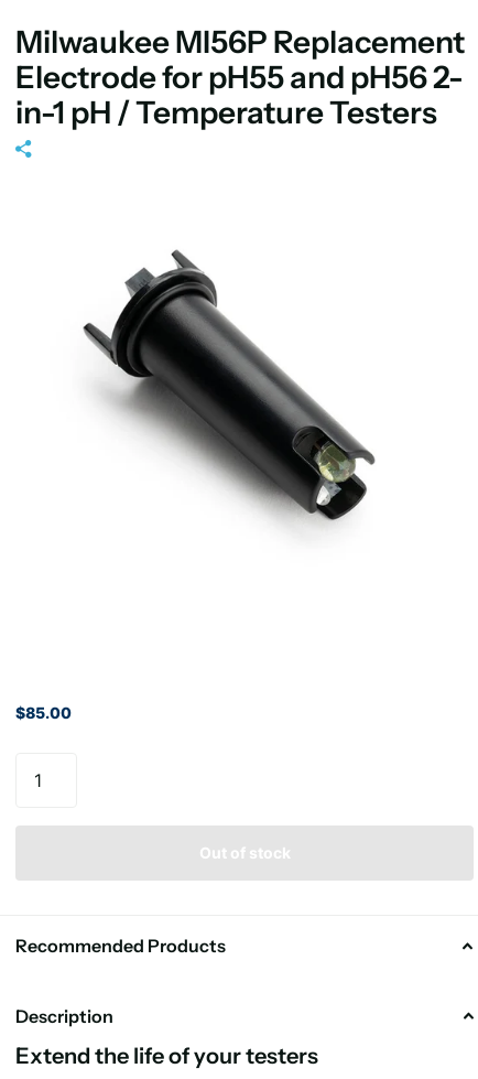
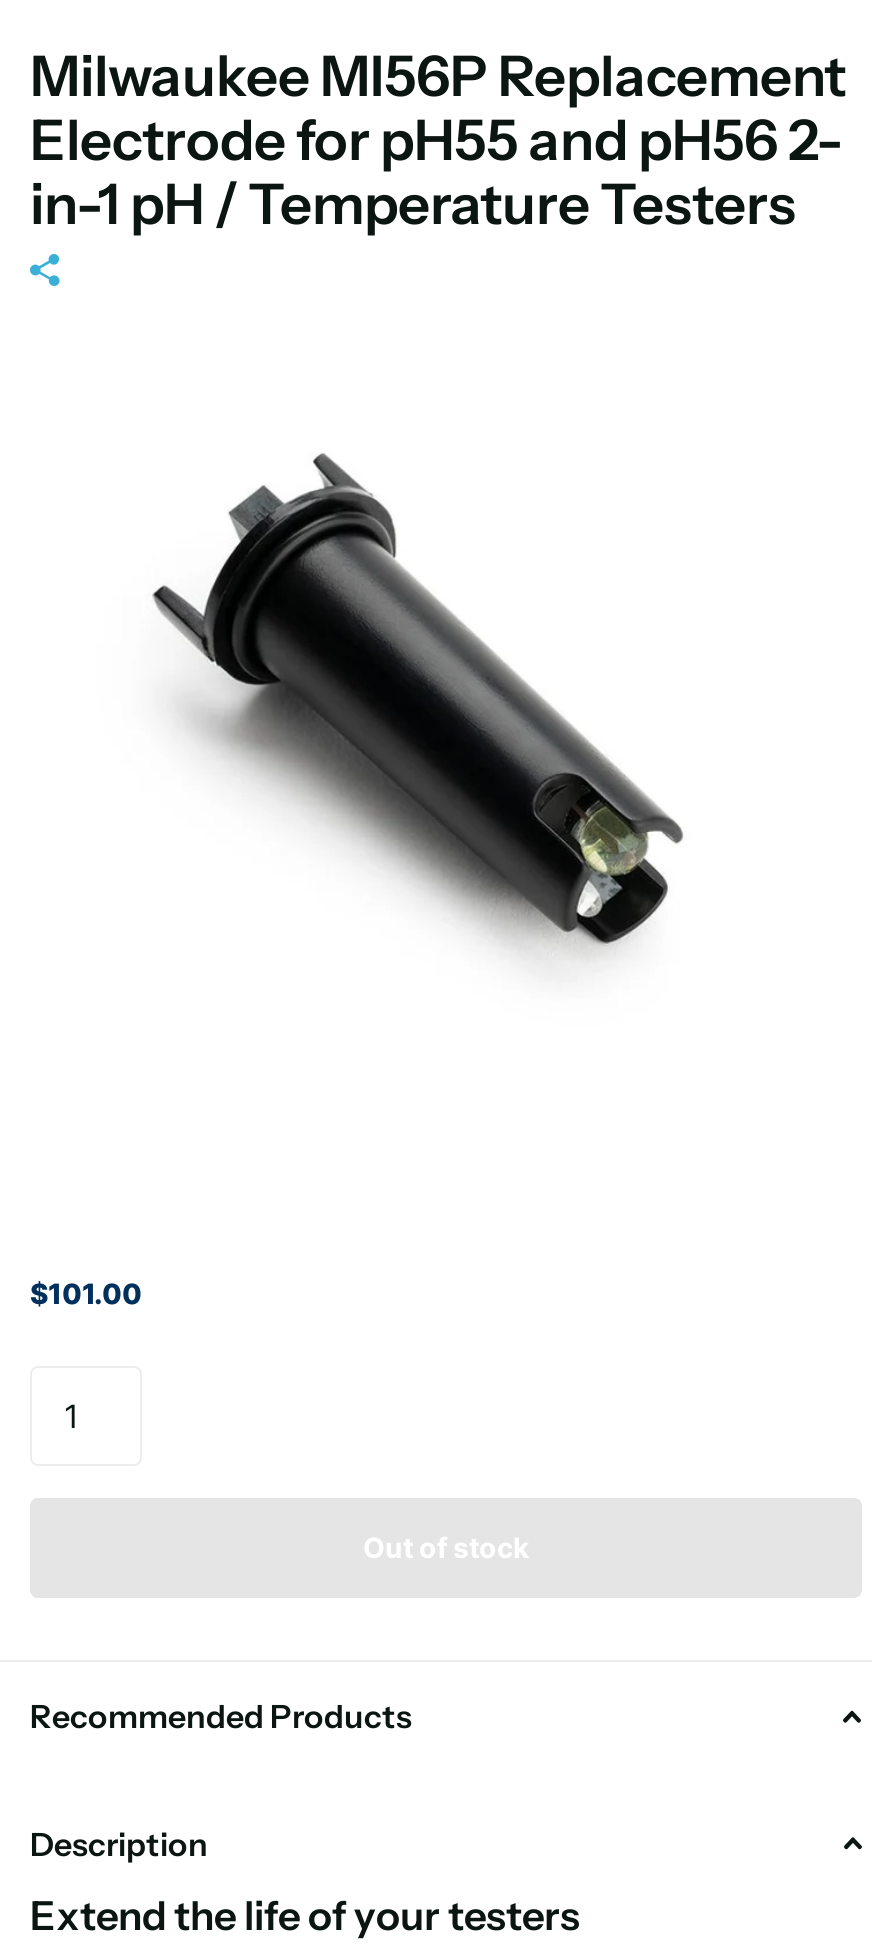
- $85.00
+ $101.00
